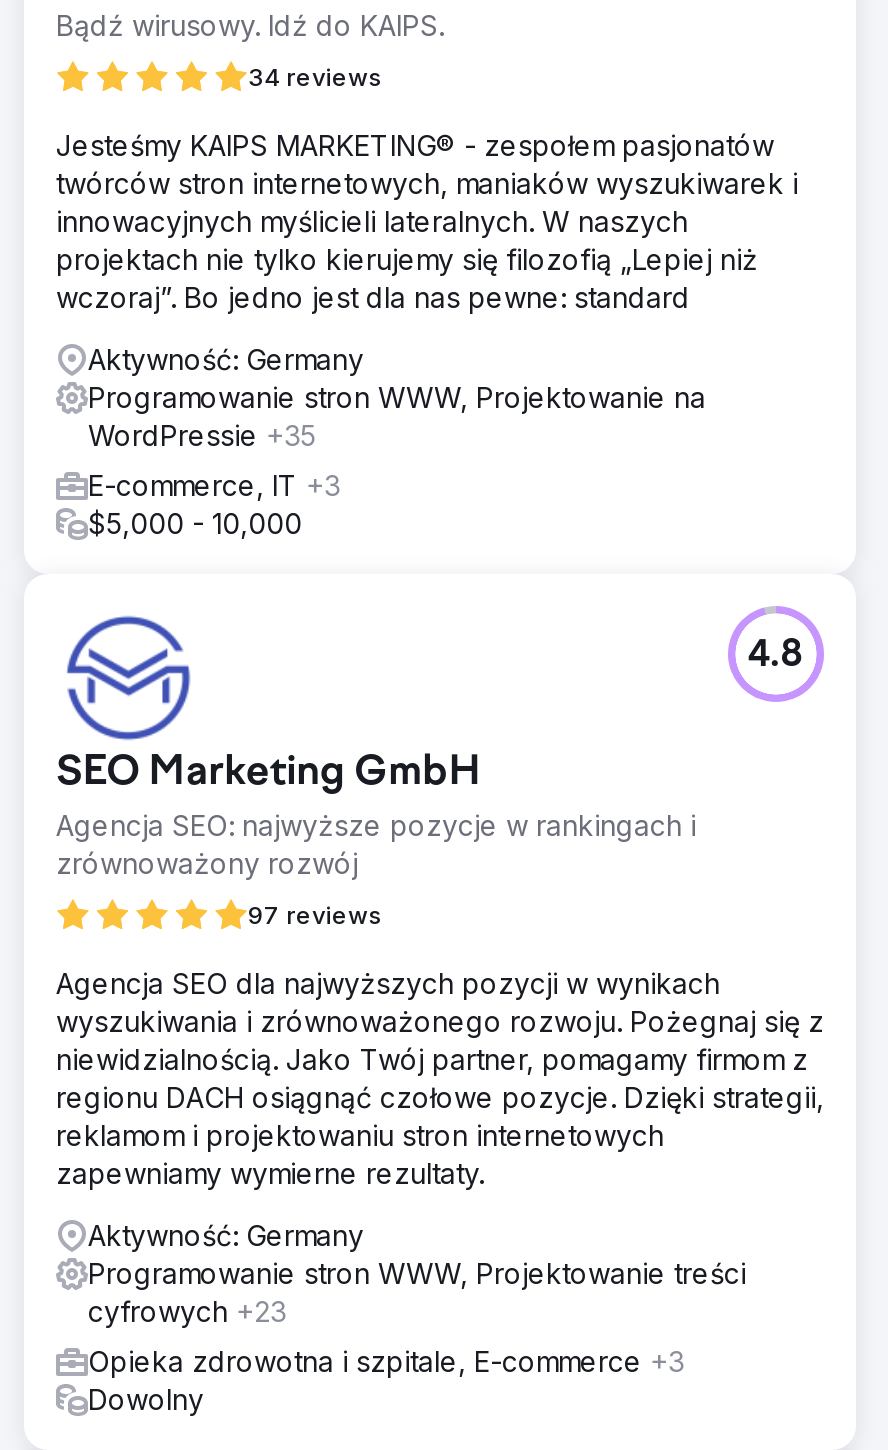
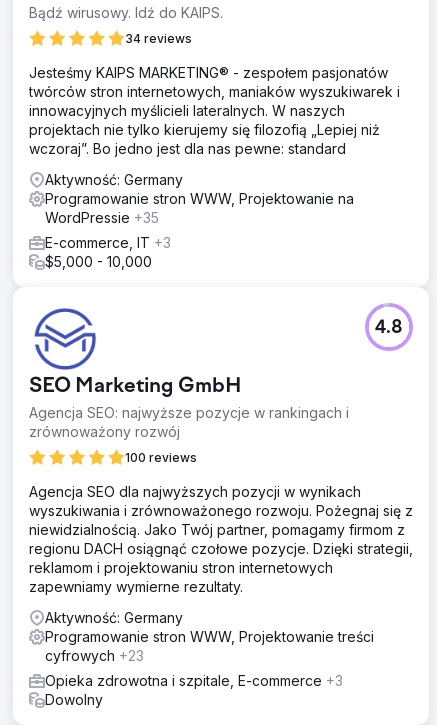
- 97 reviews
+ 100 reviews
